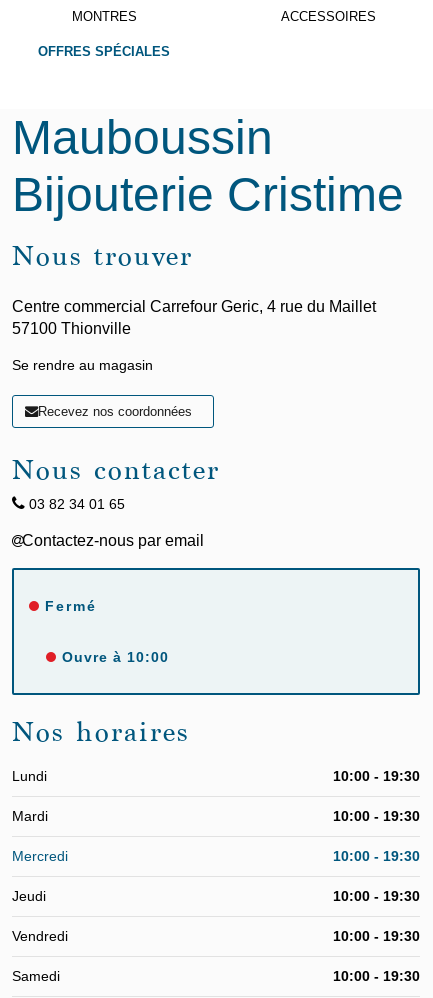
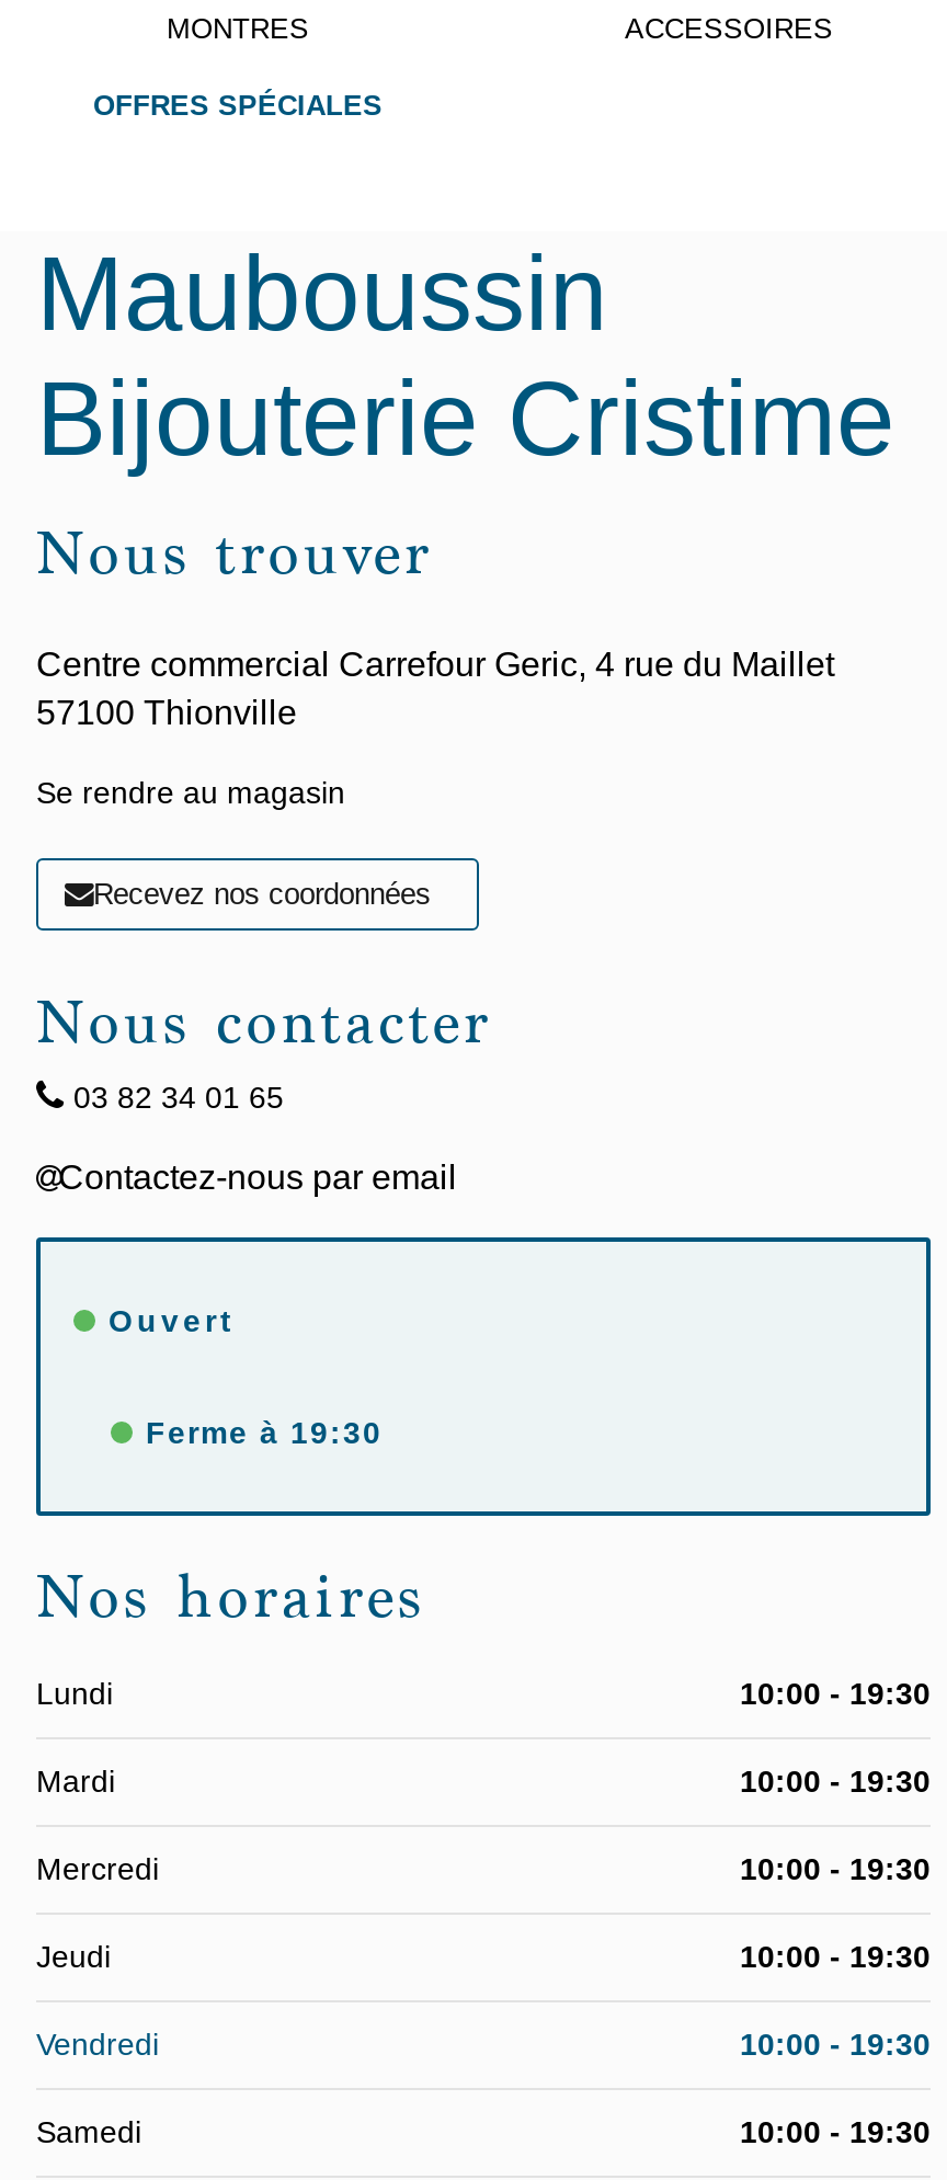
- Fermé
+ Ouvert

- Ouvre à 10:00
+ Ferme à 19:30
